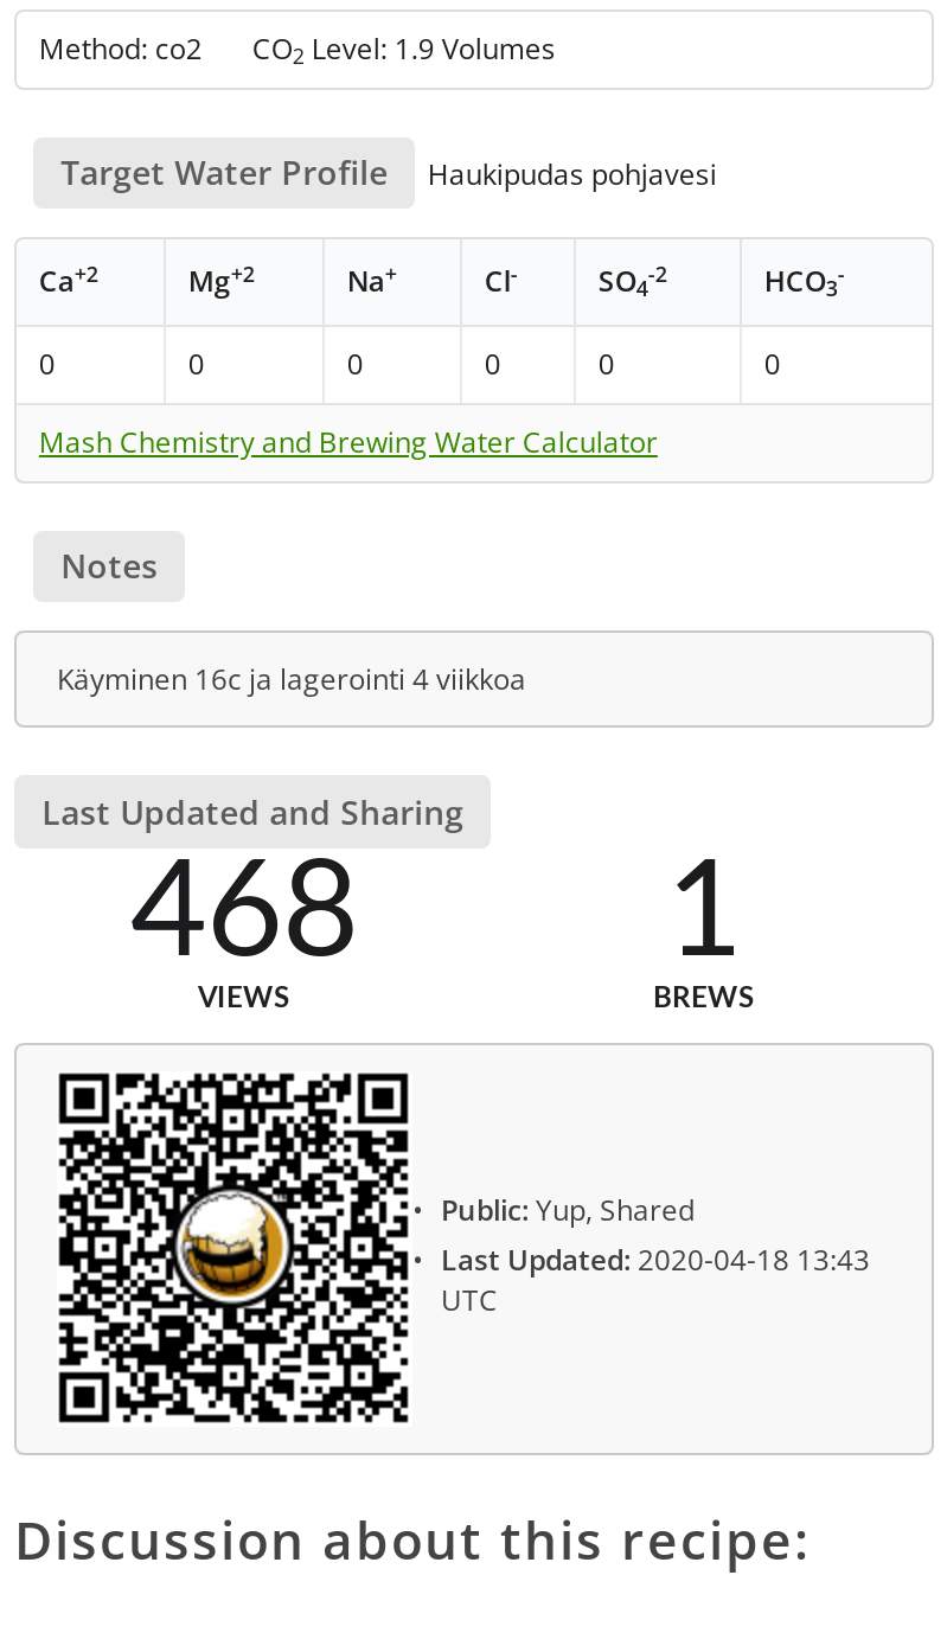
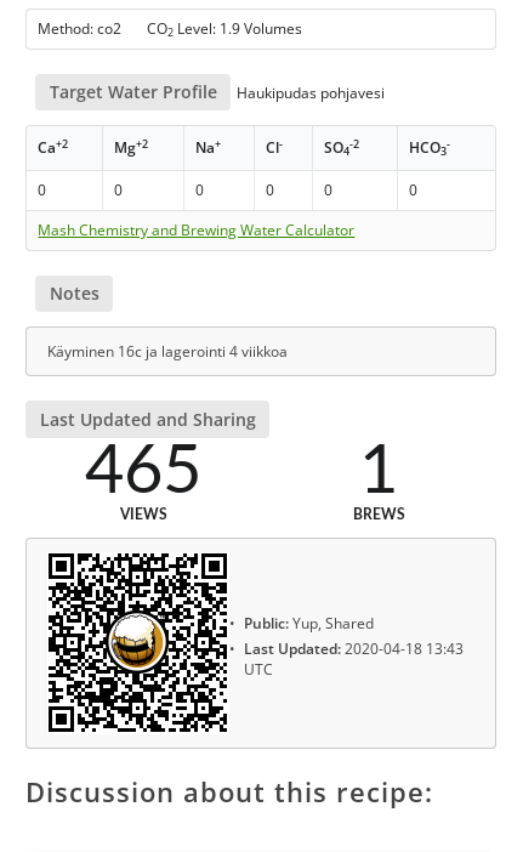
- 468
+ 465
